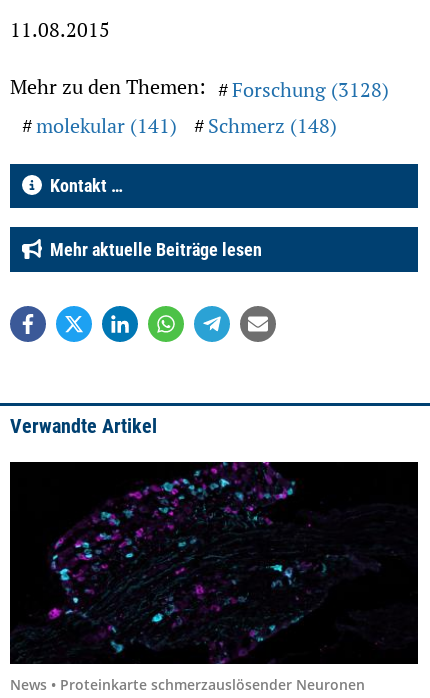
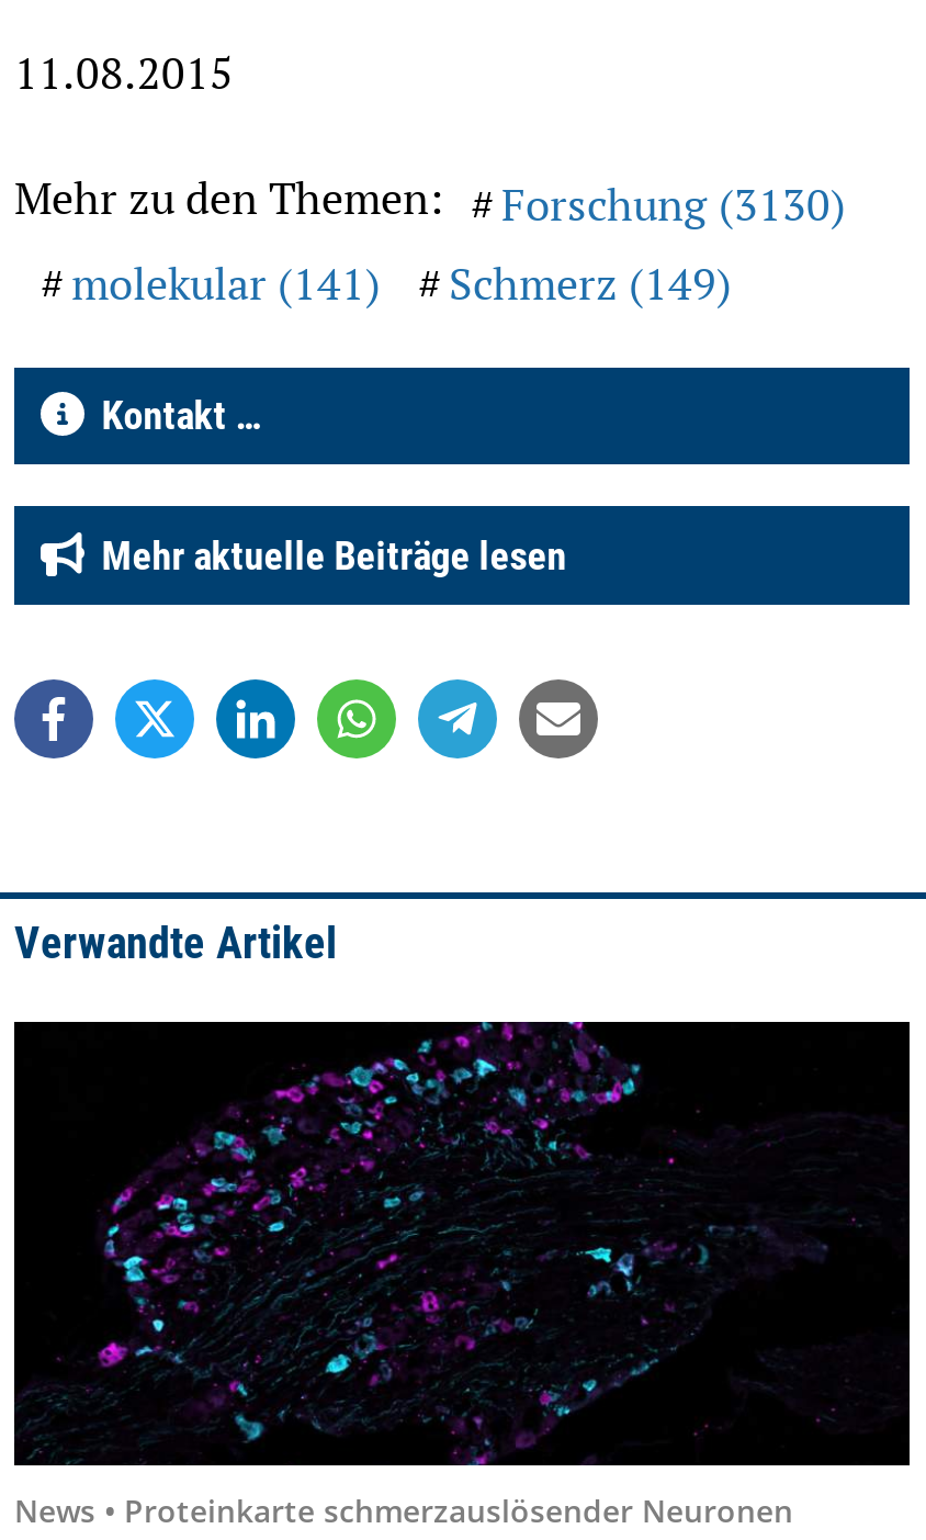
- Mehr zu den Themen: Forschung (3128)
+ Mehr zu den Themen: Forschung (3130)

- molekular (141) Schmerz (148)
+ molekular (141) Schmerz (149)
